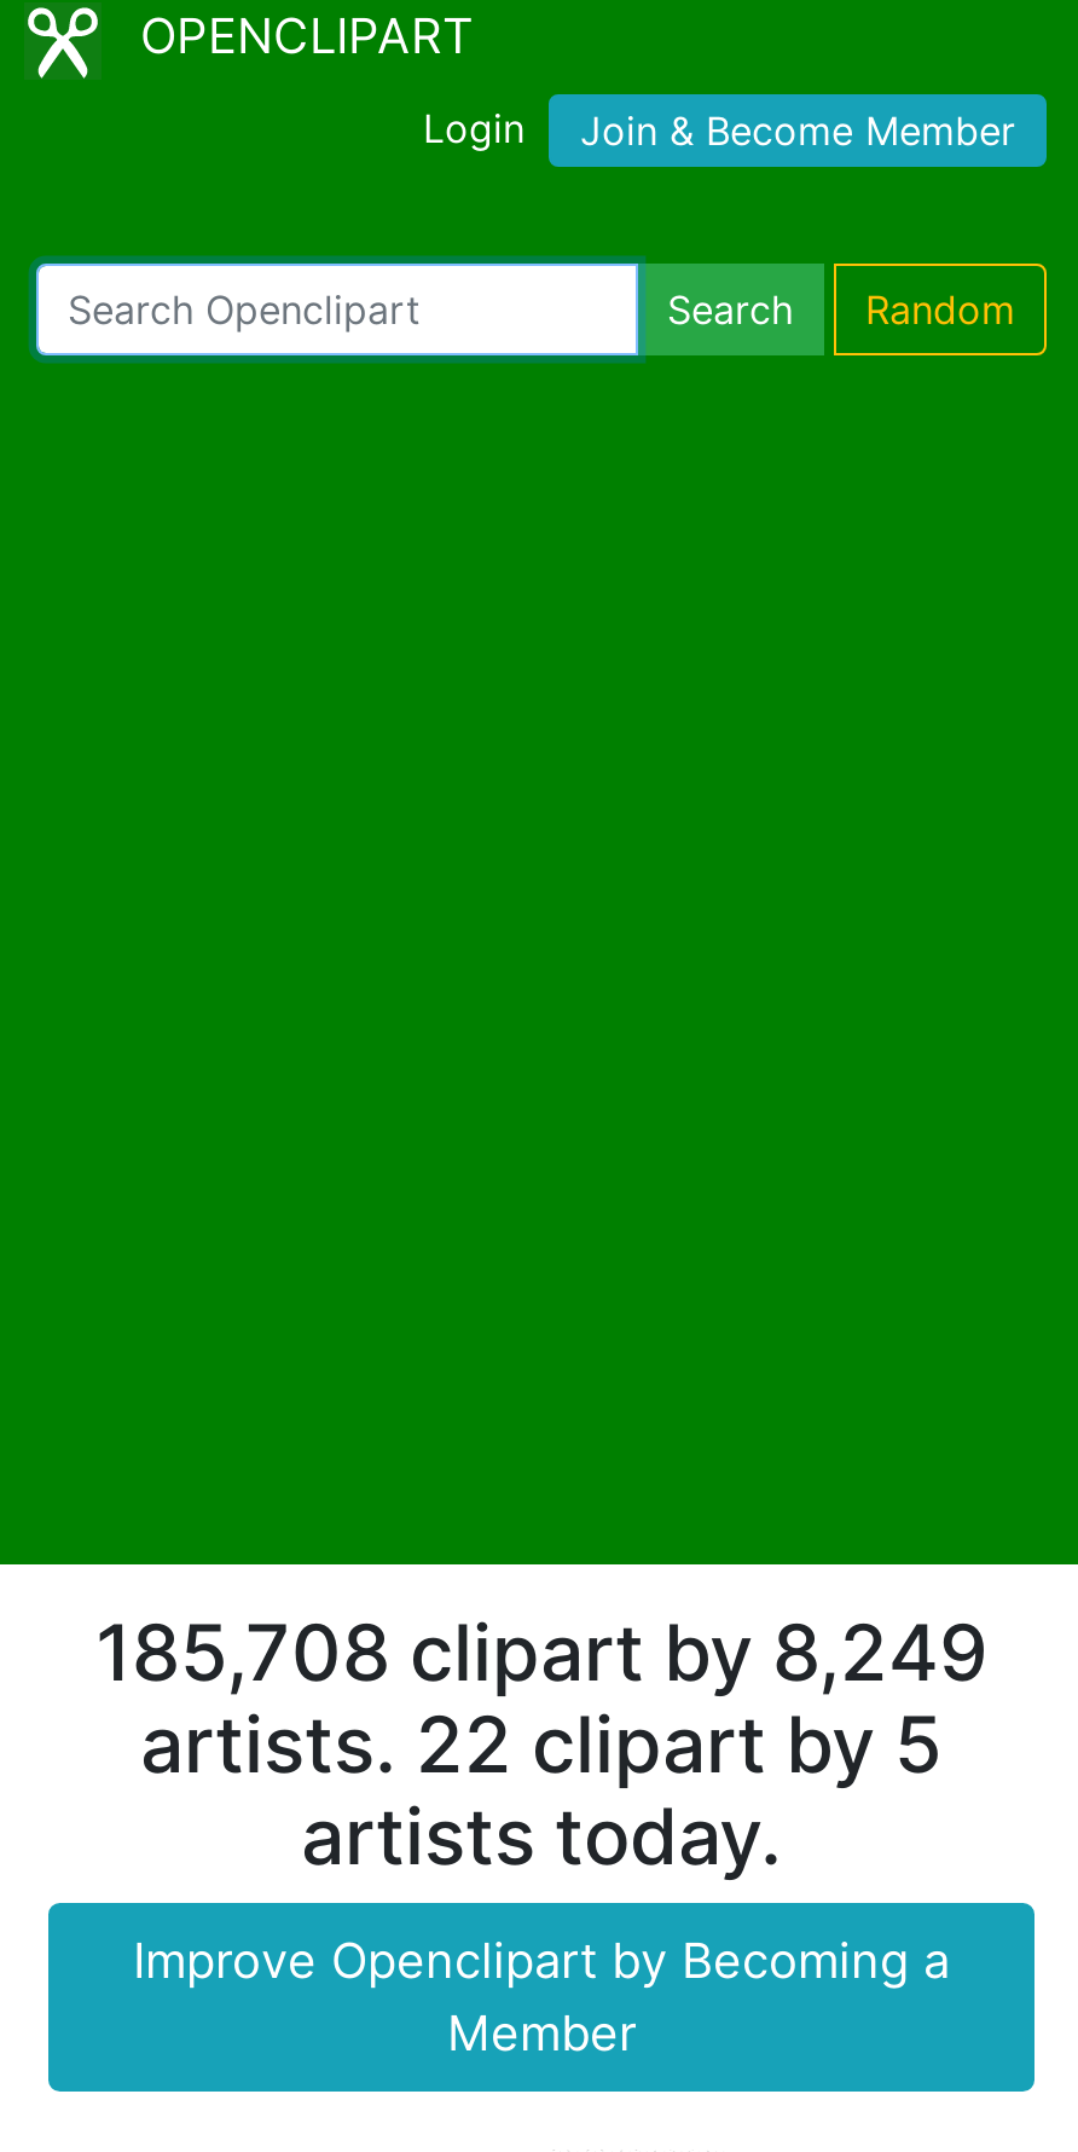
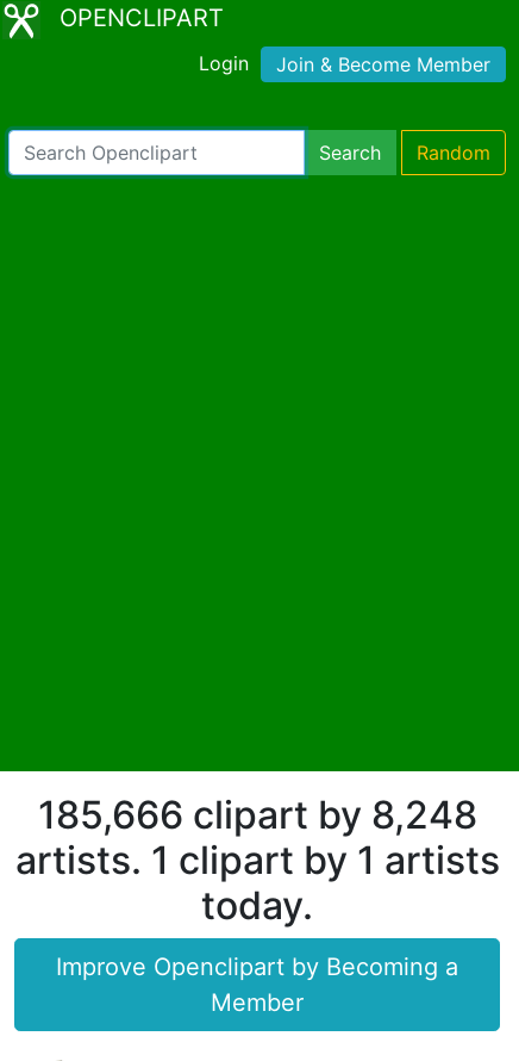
- 185,708 clipart by 8,249
- artists. 22 clipart by 5
- artists today.
+ 185,666 clipart by 8,248
+ artists. 1 clipart by 1 artists
+ today.
